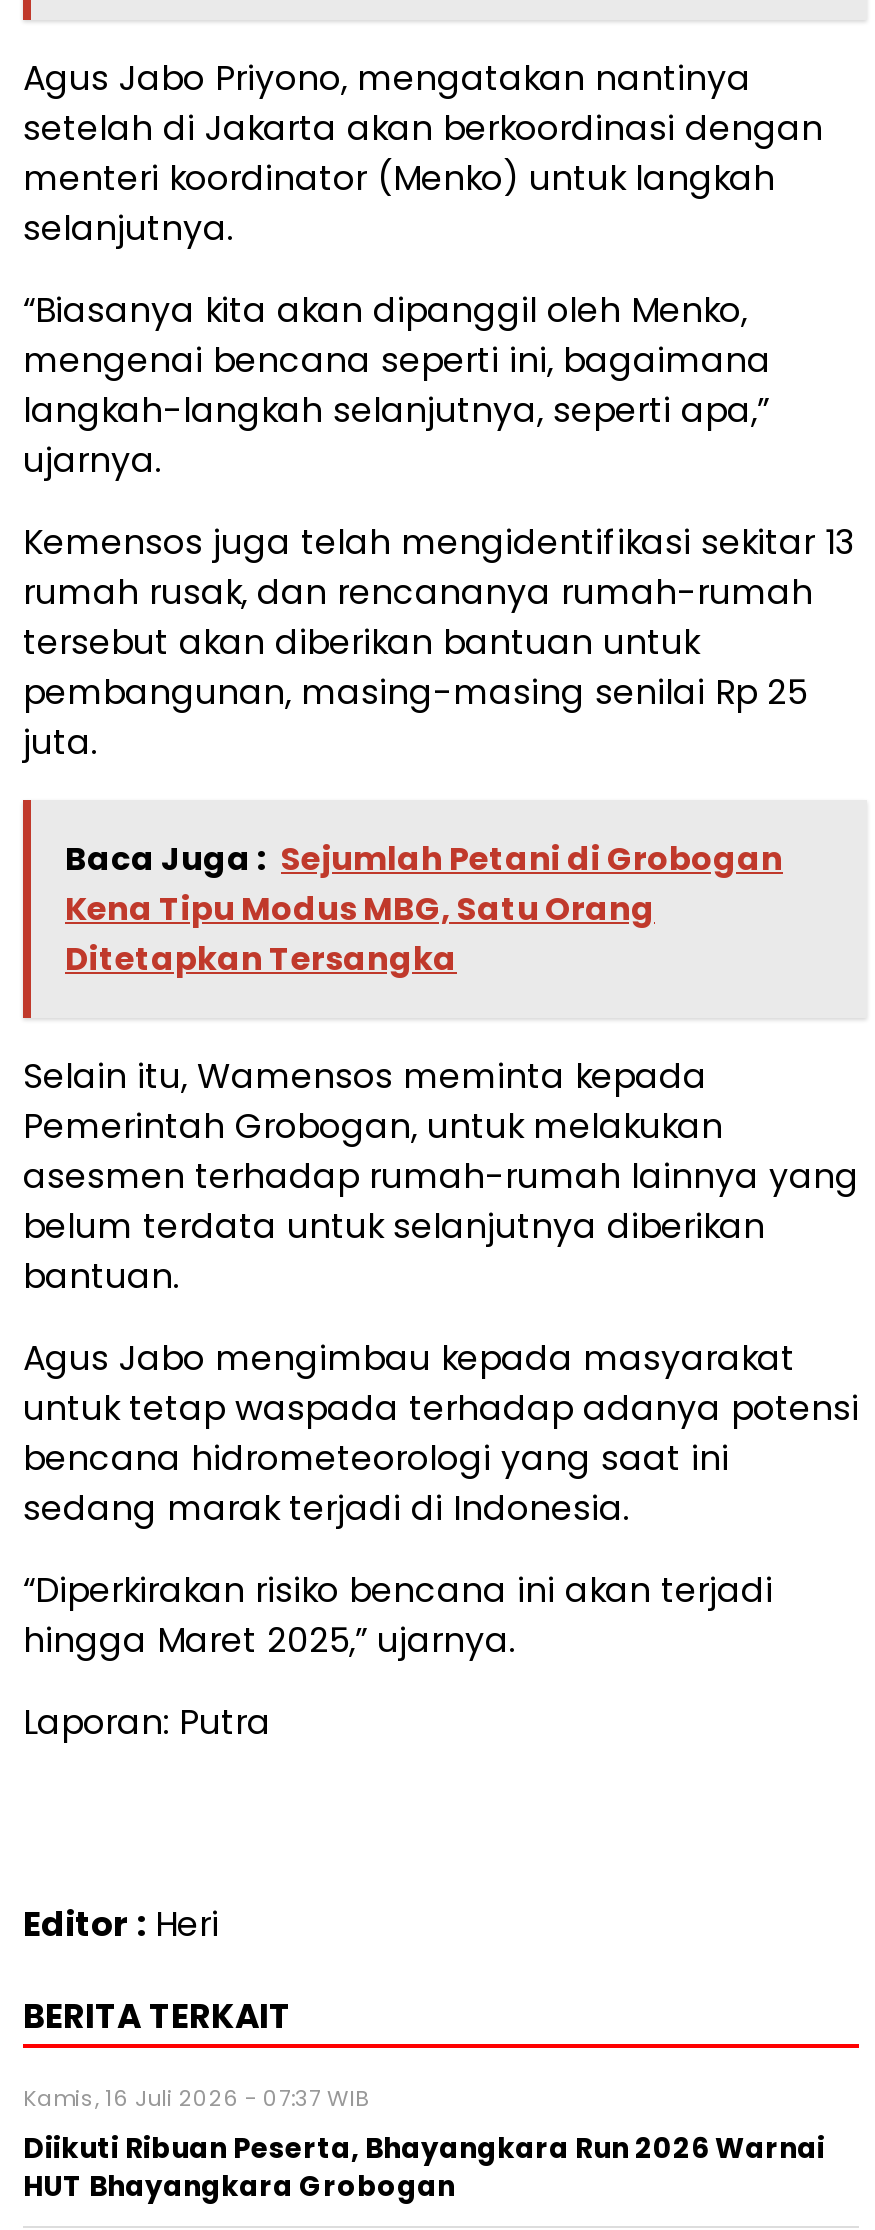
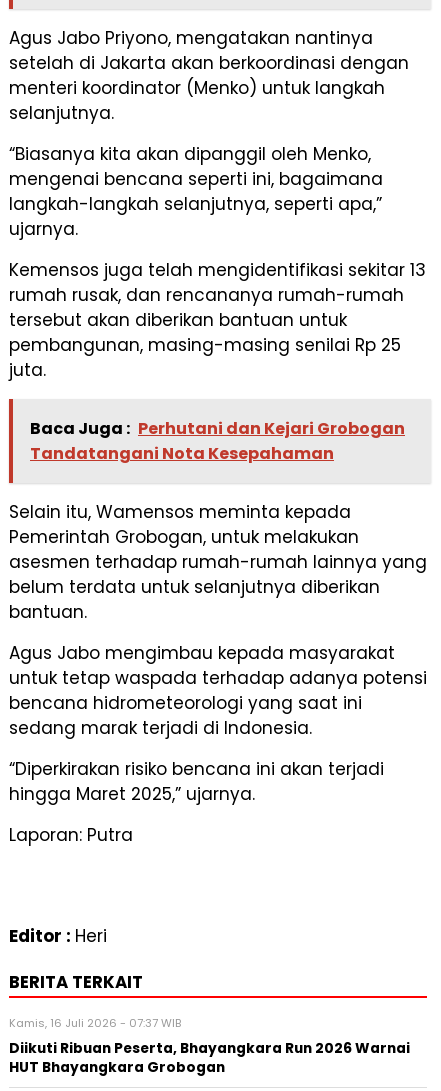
- Baca Juga : Sejumlah Petani di Grobogan
- Kena Tipu Modus MBG, Satu Orang
- Ditetapkan Tersangka
+ Baca Juga : Perhutani dan Kejari Grobogan
+ Tandatangani Nota Kesepahaman
